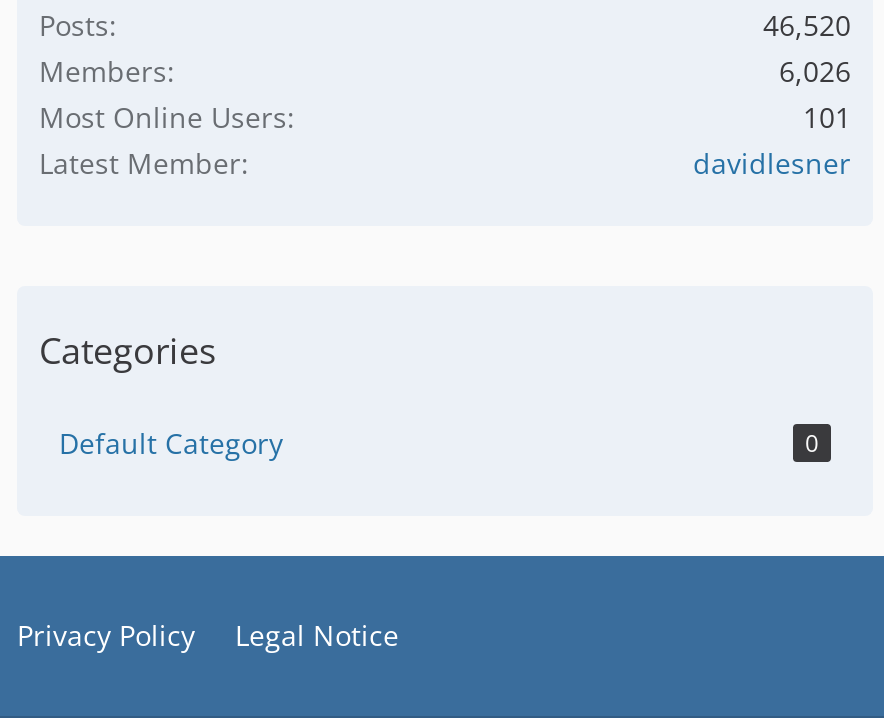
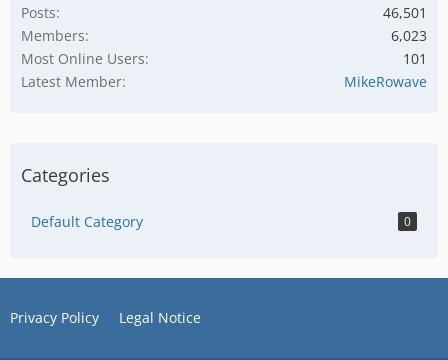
- 46,520
+ 46,501

- 6,026
+ 6,023

- davidlesner
+ MikeRowave
